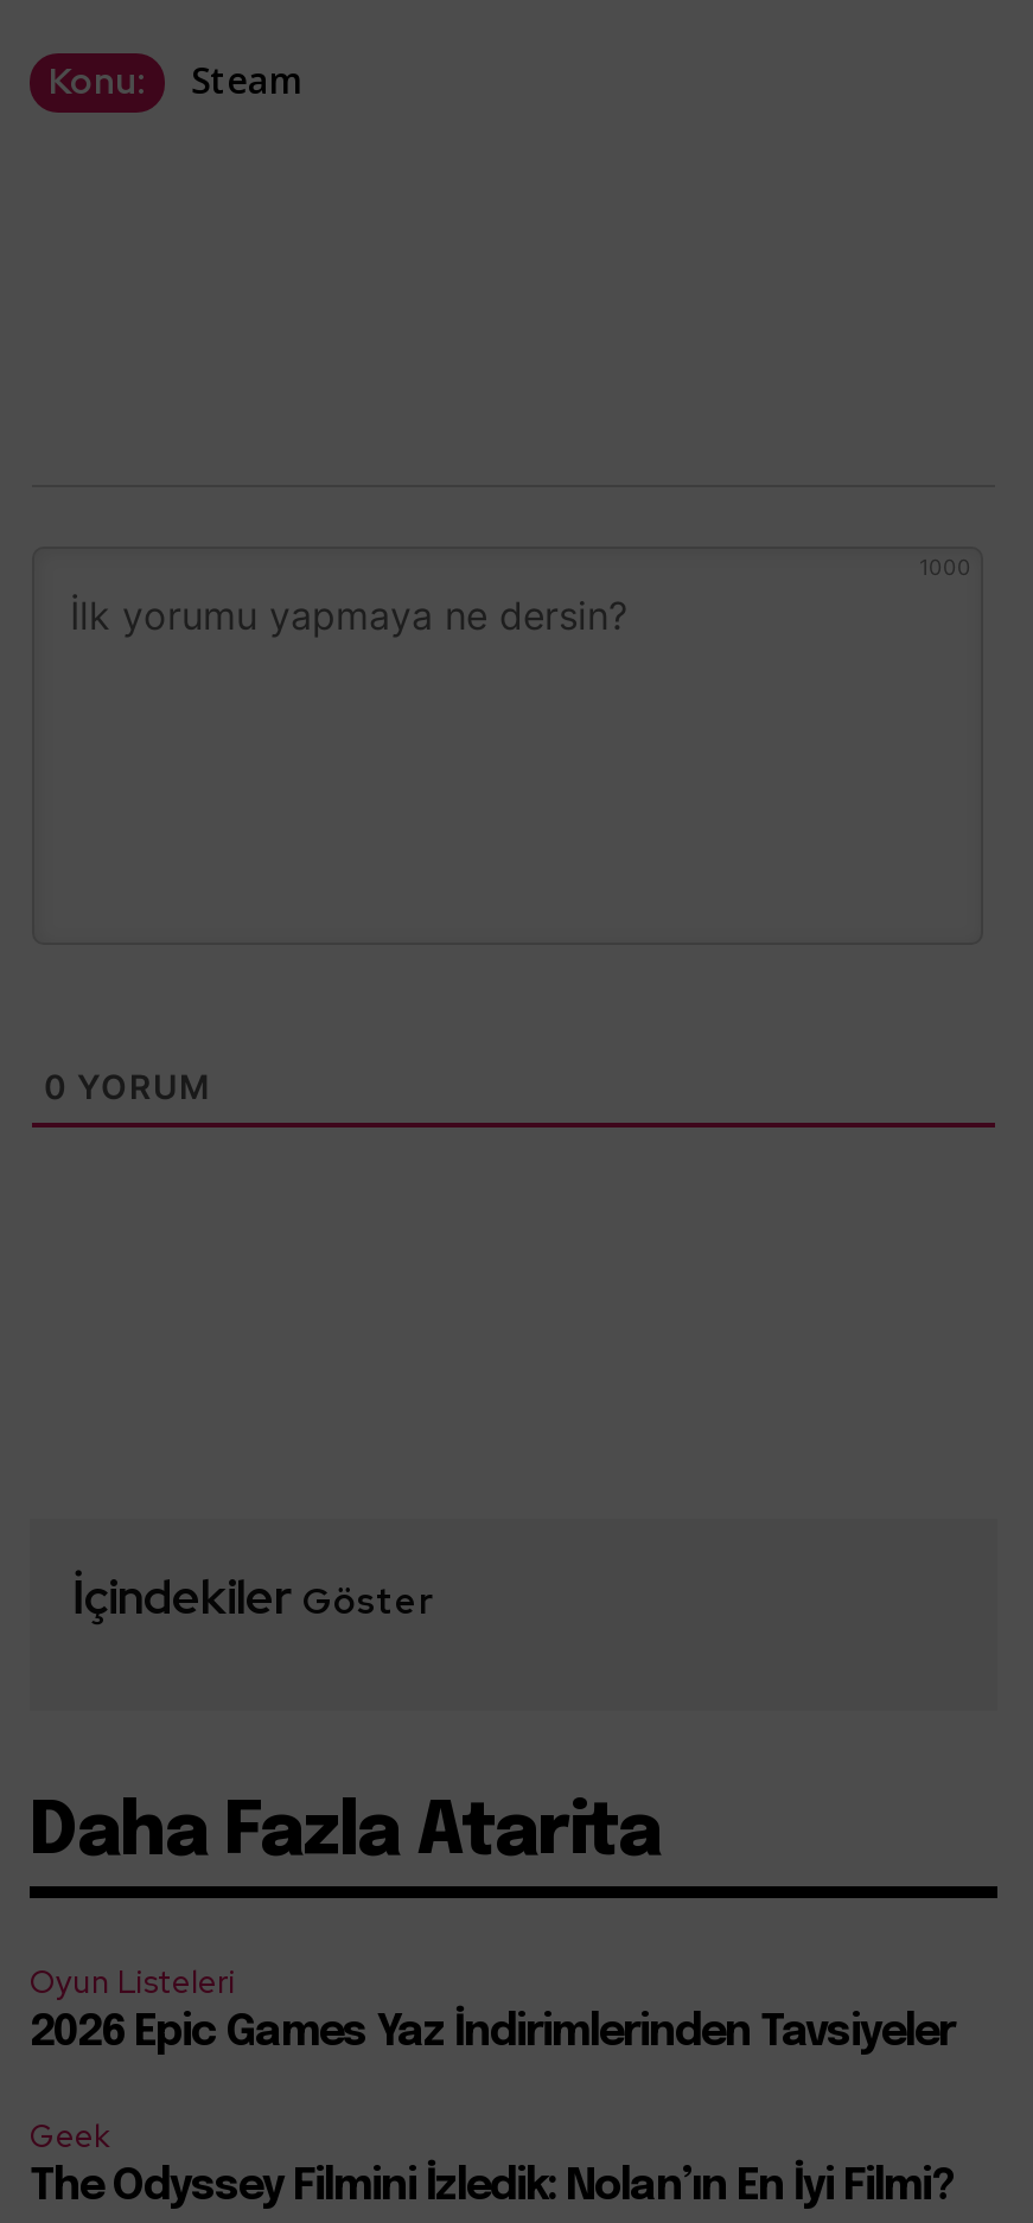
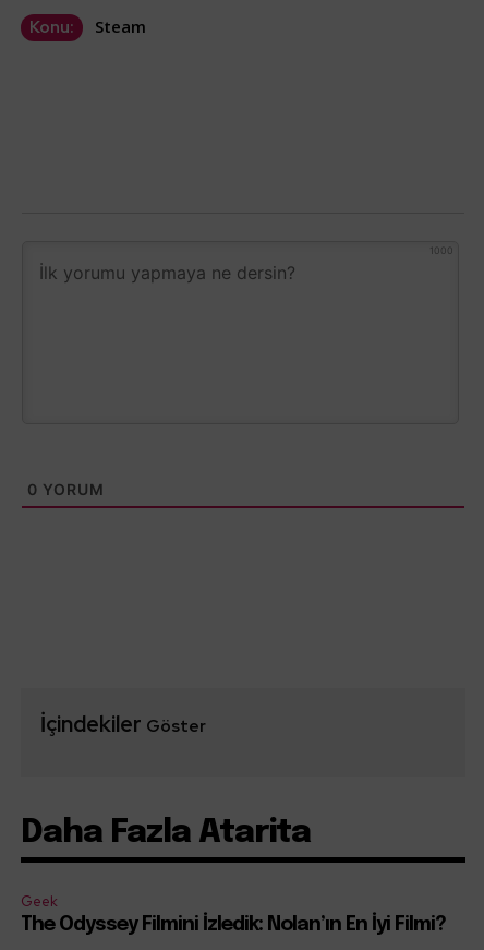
- Oyun Listeleri
- 2026 Epic Games Yaz İndirimlerinden Tavsiyeler
